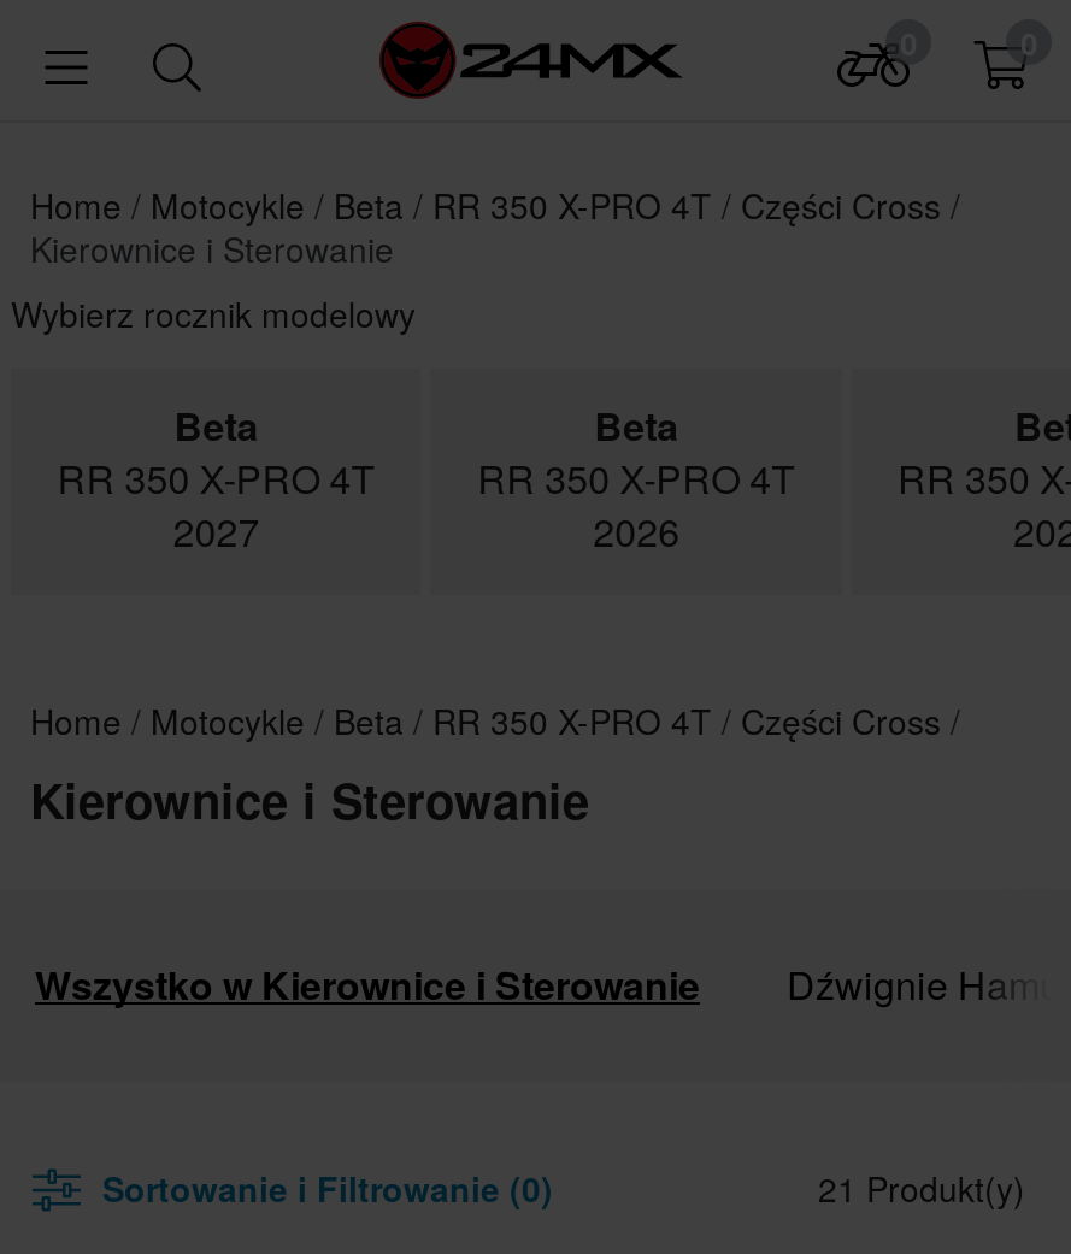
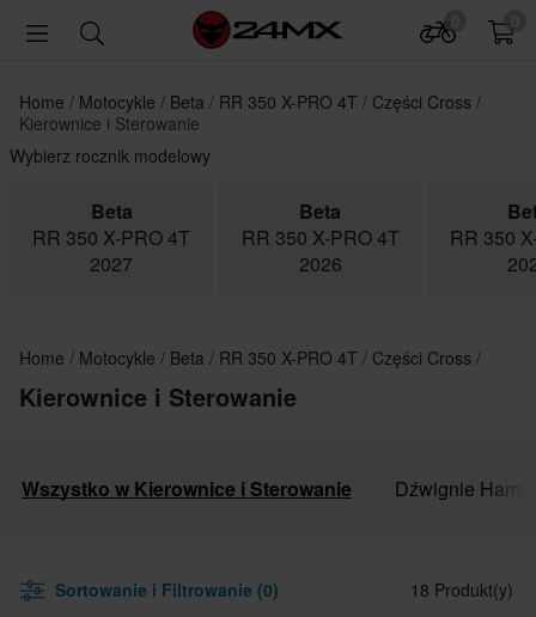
- 21 Produkt(y)
+ 18 Produkt(y)
